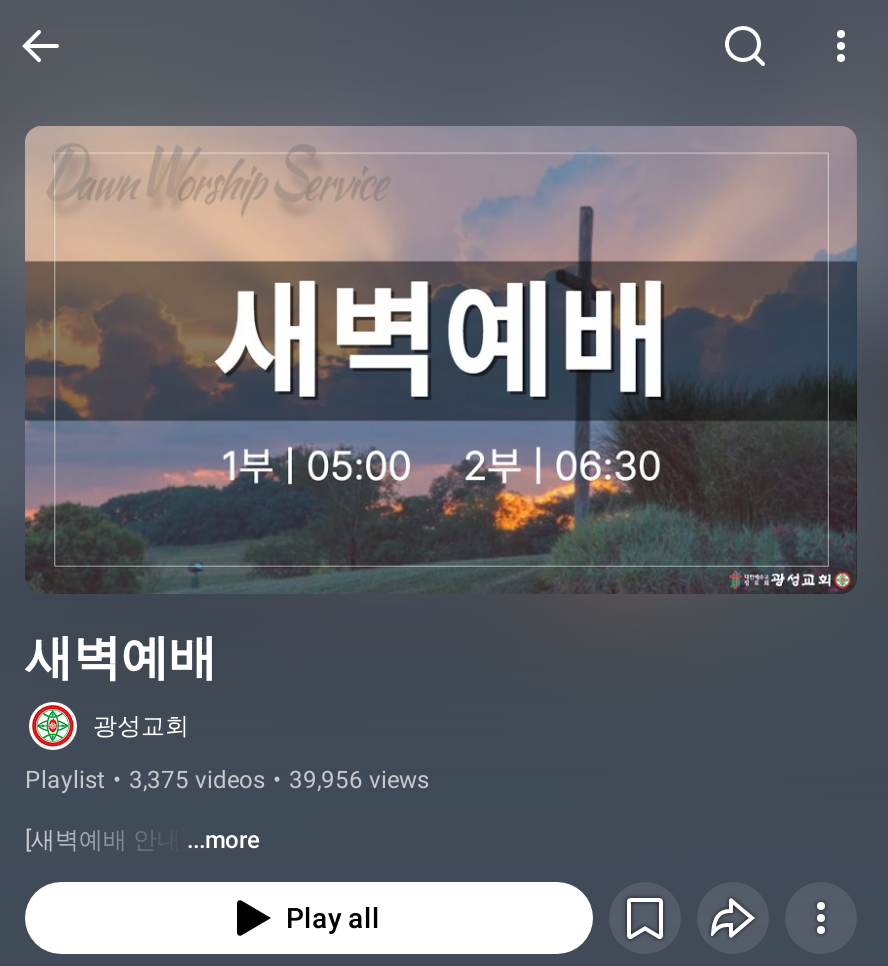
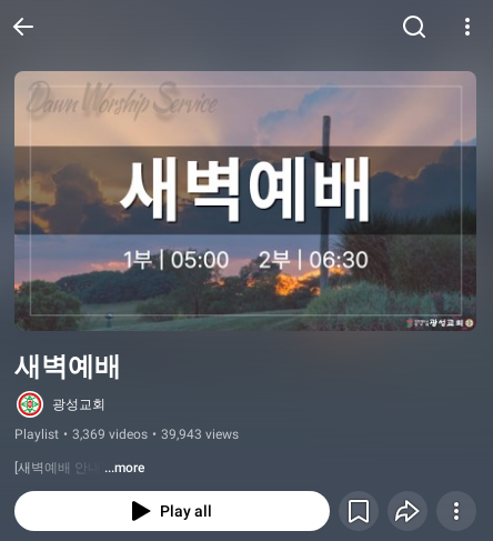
- Playlist • 3,375 videos • 39,956 views
+ Playlist • 3,369 videos • 39,943 views
